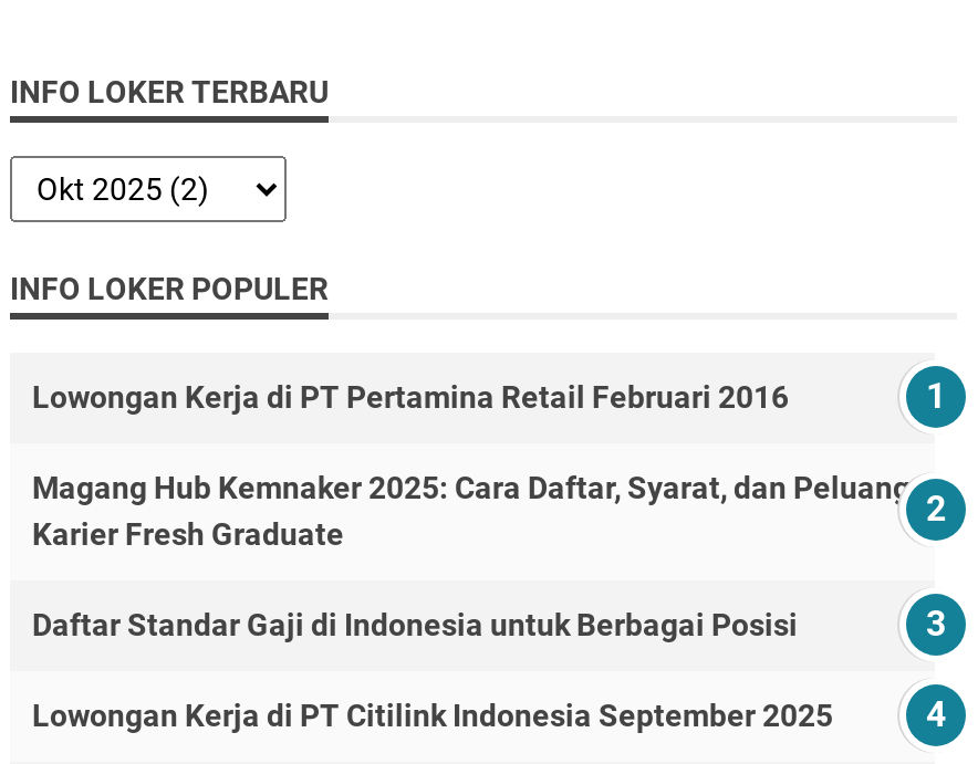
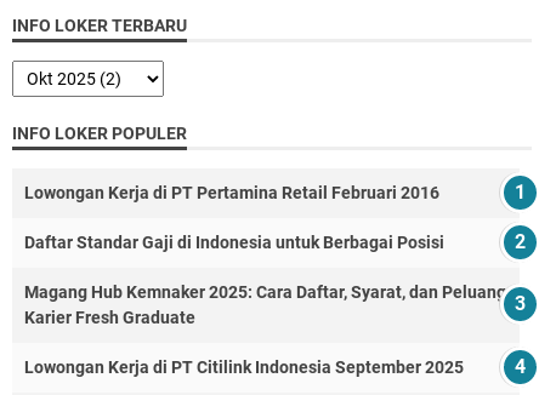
moved down: Magang Hub Kemnaker 2025: Cara Daftar, Syarat, dan Peluang | Karier Fresh Graduate

moved up: Daftar Standar Gaji di Indonesia untuk Berbagai Posisi
